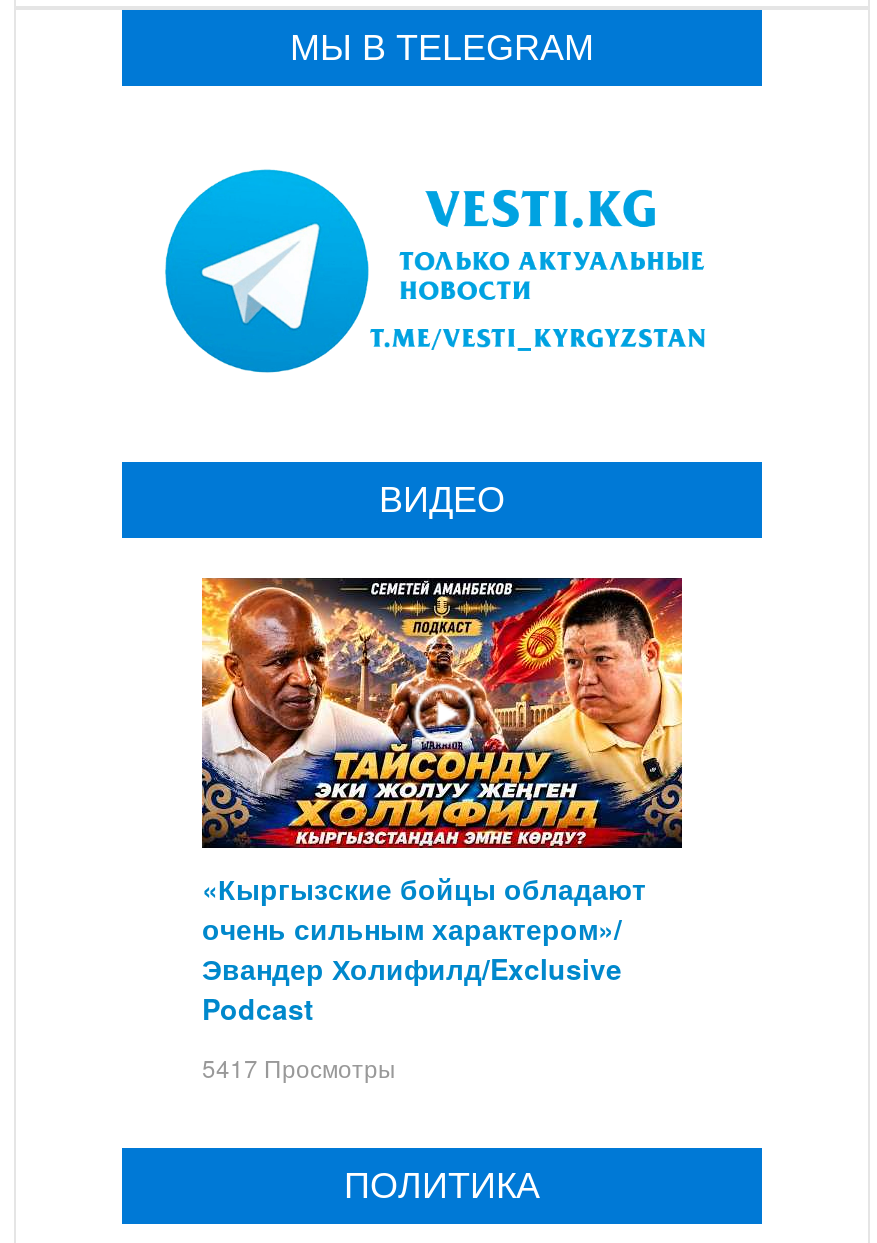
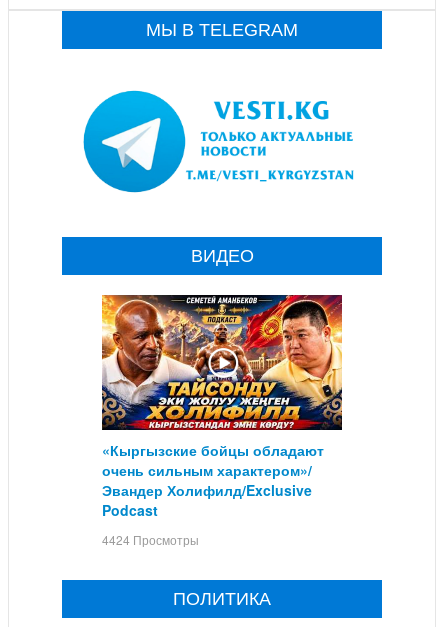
- 5417 Просмотры
+ 4424 Просмотры
